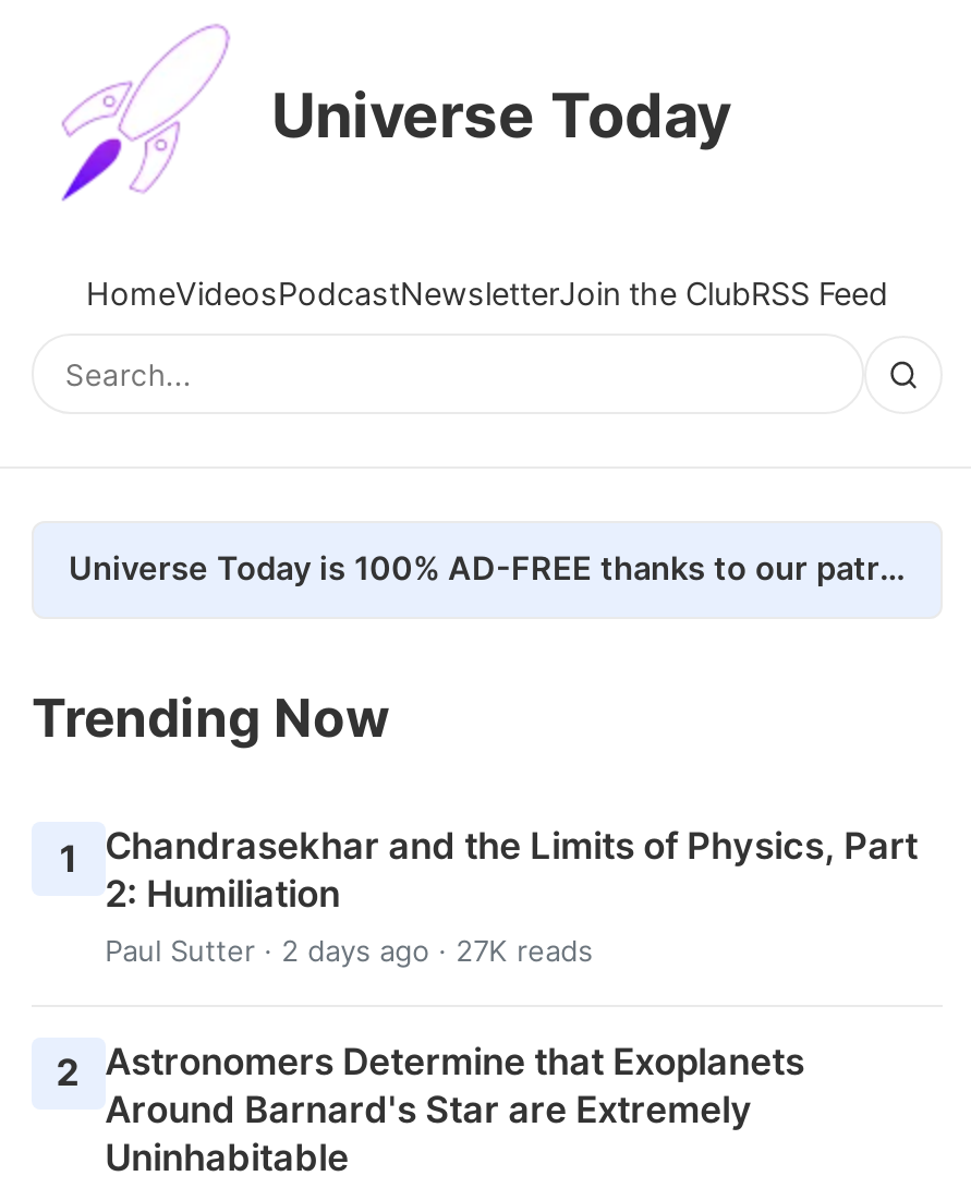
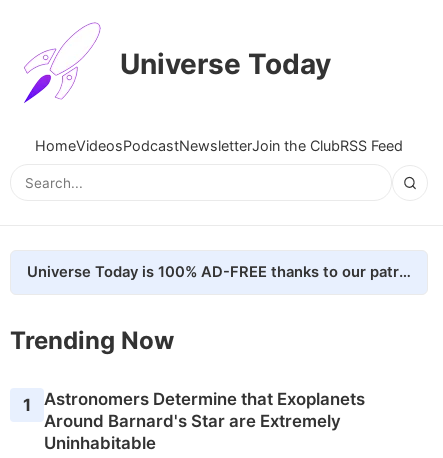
- Chandrasekhar and the Limits of Physics, Part
- 2: Humiliation
- Paul Sutter · 2 days ago · 27K reads
- 2 Astronomers Determine that Exoplanets
+ Astronomers Determine that Exoplanets
